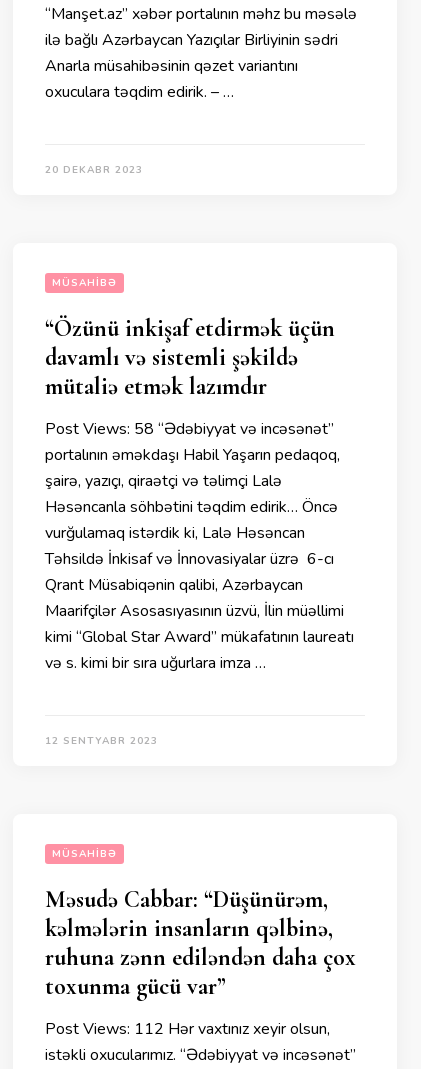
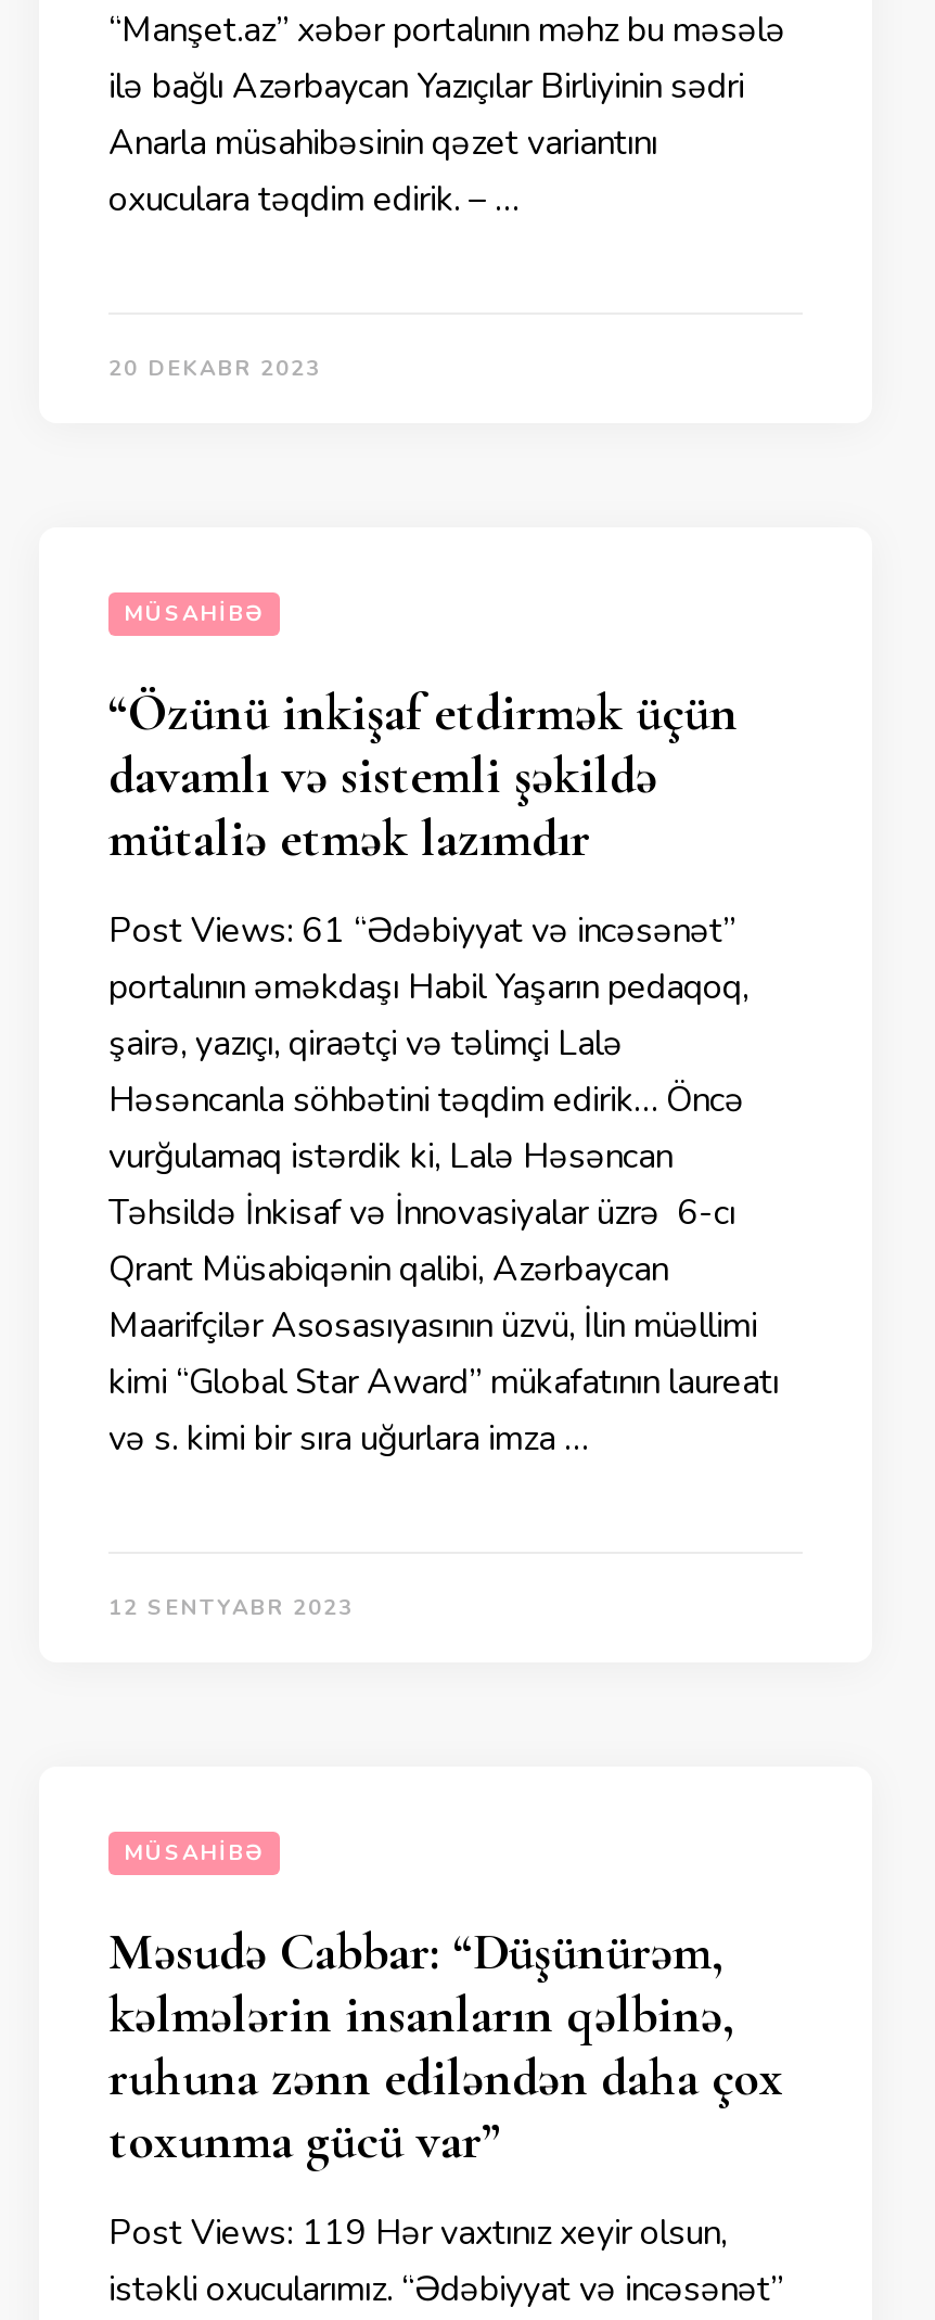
- Post Views: 58 “Ədəbiyyat və incəsənət”
+ Post Views: 61 “Ədəbiyyat və incəsənət”

- Post Views: 112 Hər vaxtınız xeyir olsun,
+ Post Views: 119 Hər vaxtınız xeyir olsun,
